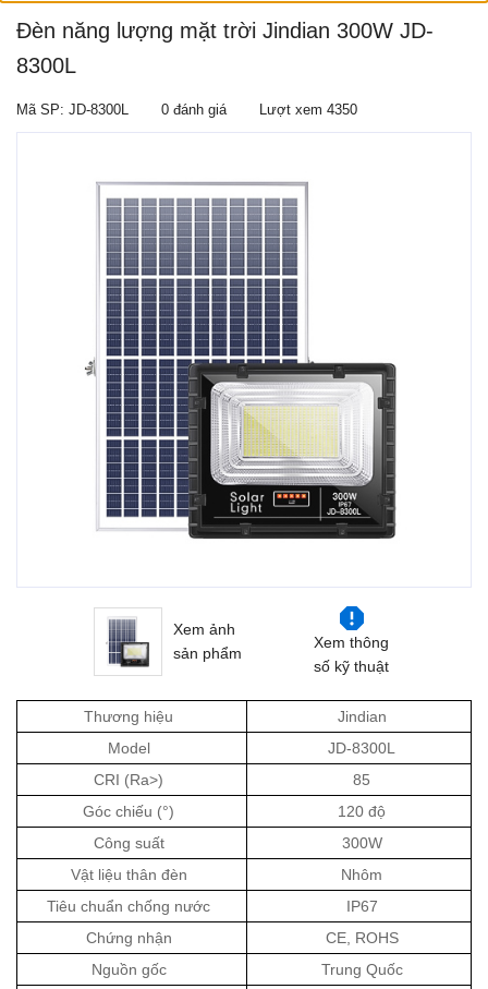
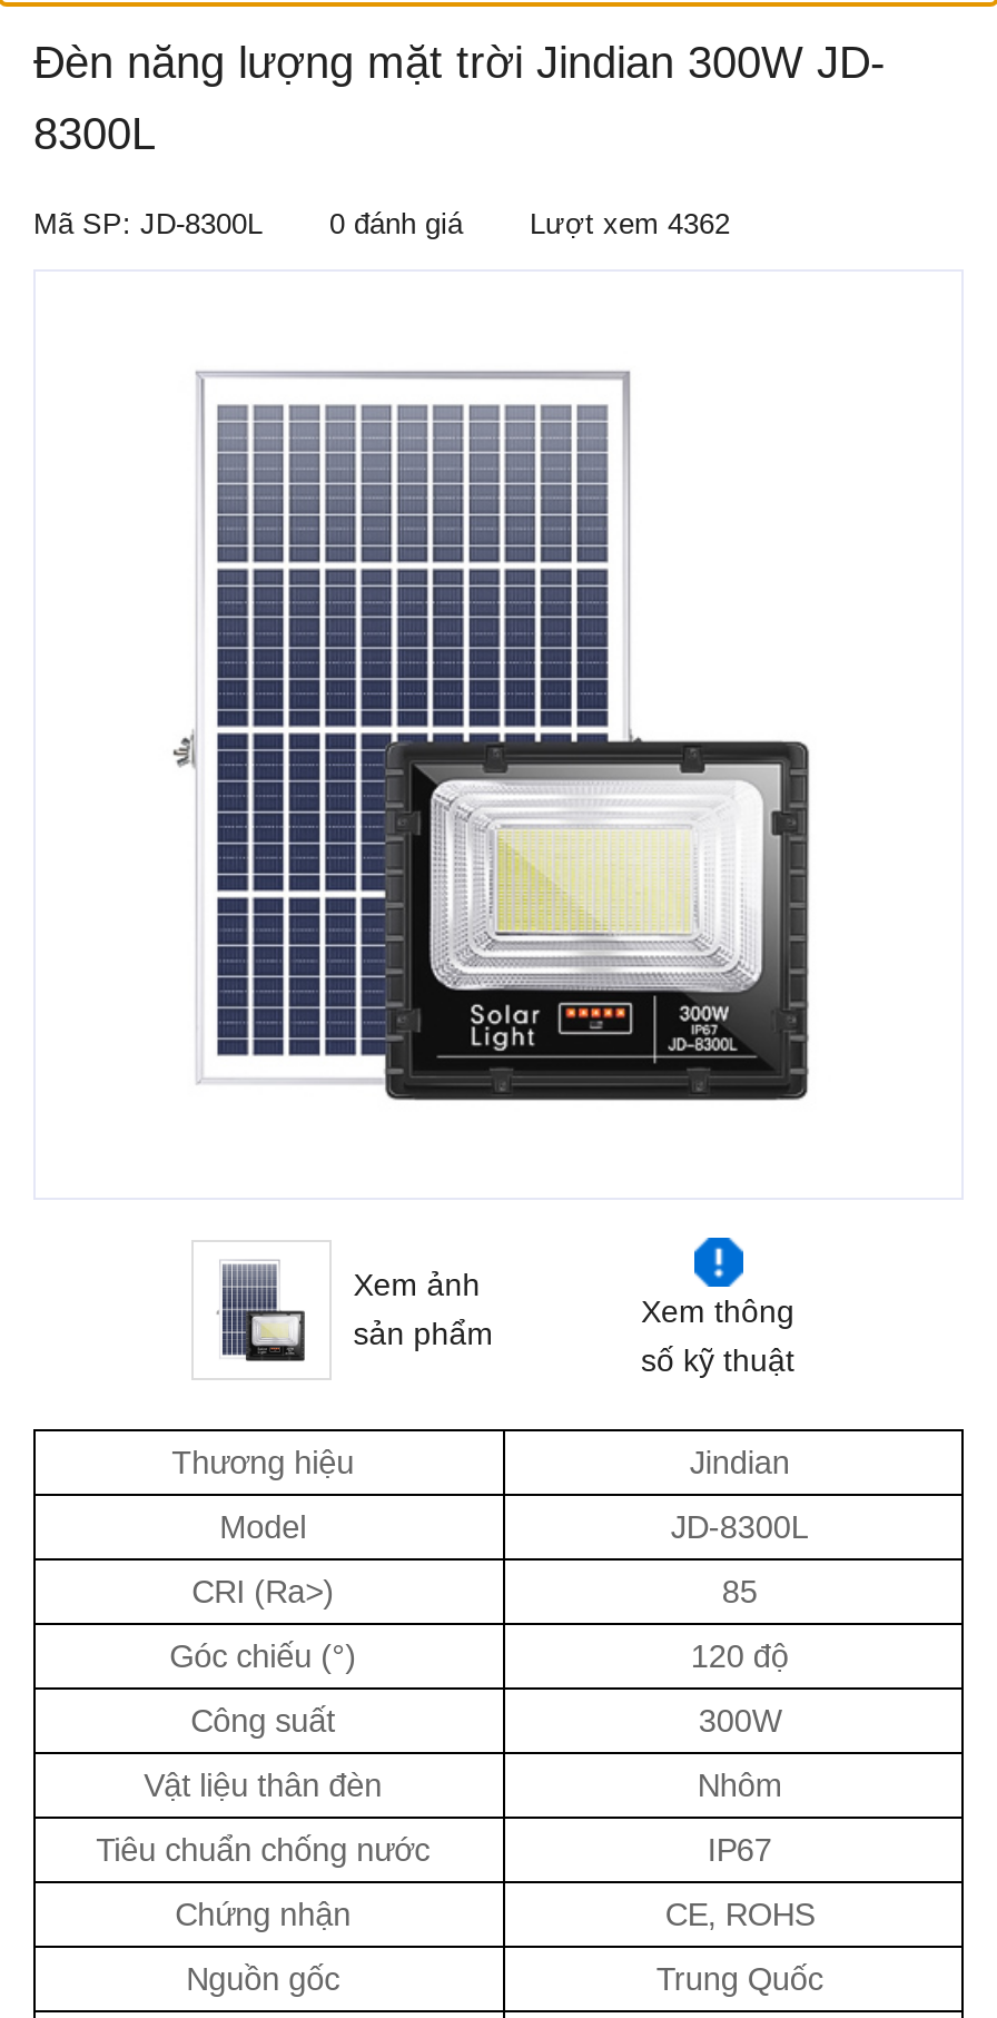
- Mã SP: JD-8300L 0 đánh giá Lượt xem 4350
+ Mã SP: JD-8300L 0 đánh giá Lượt xem 4362
